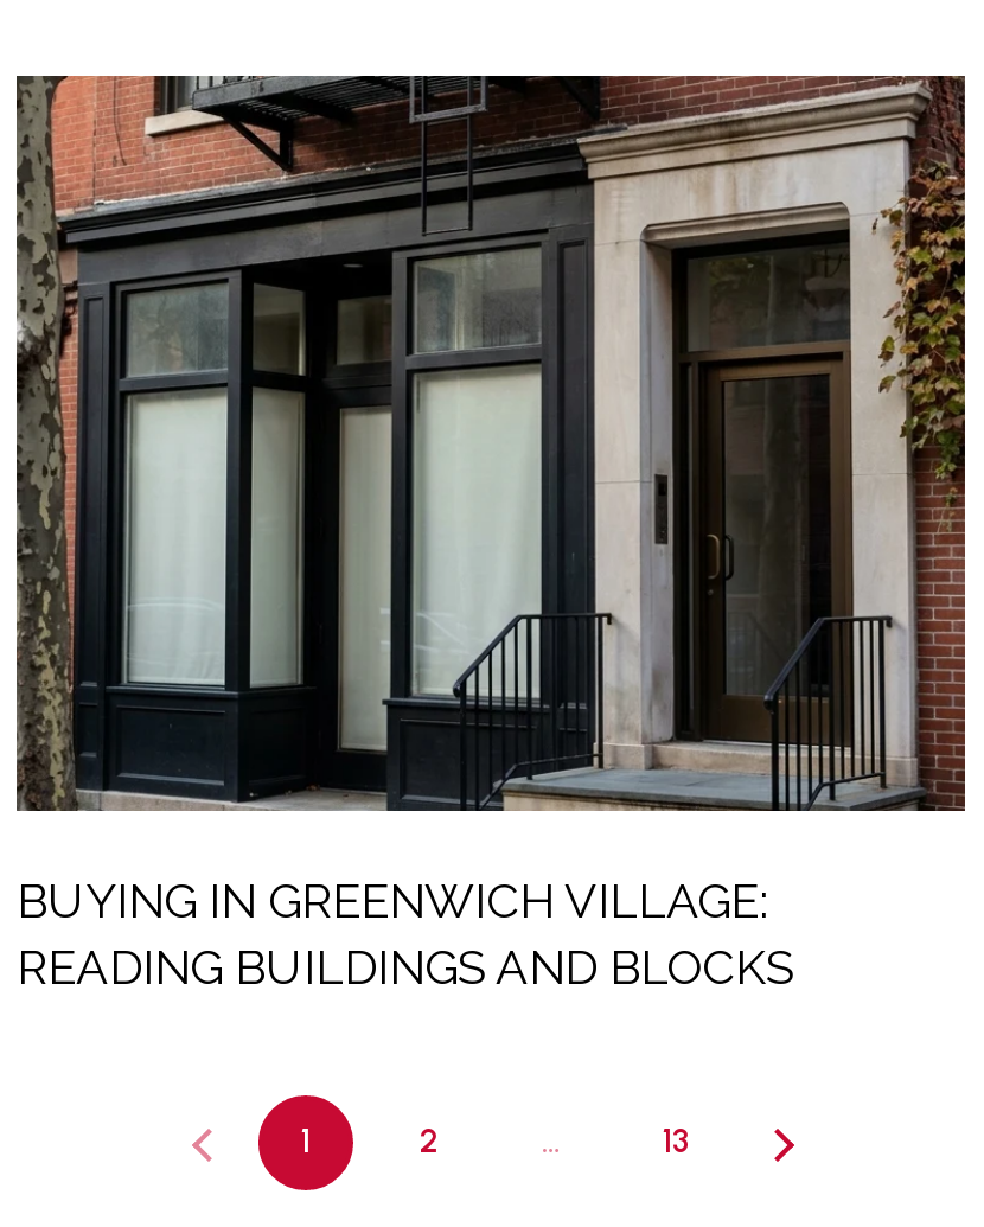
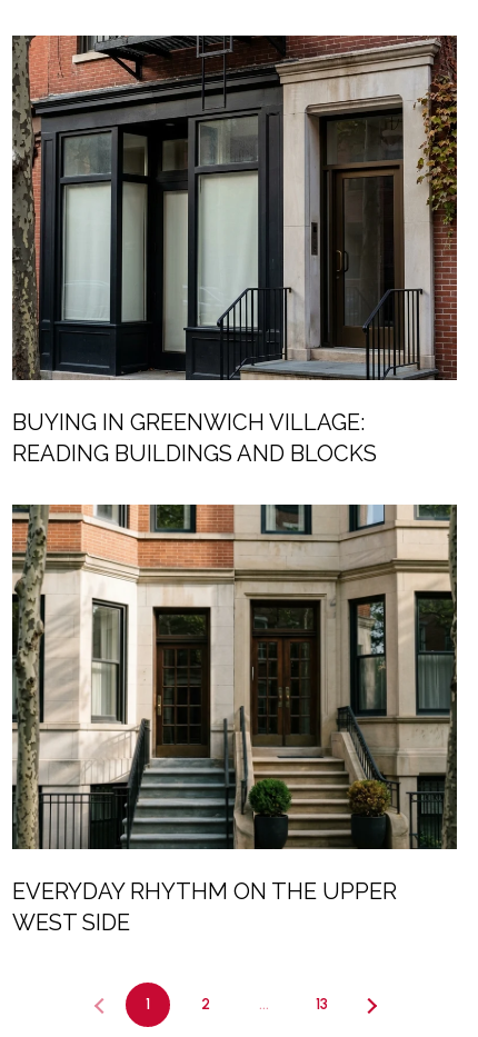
+ [image]
+ EVERYDAY RHYTHM ON THE UPPER
+ WEST SIDE
